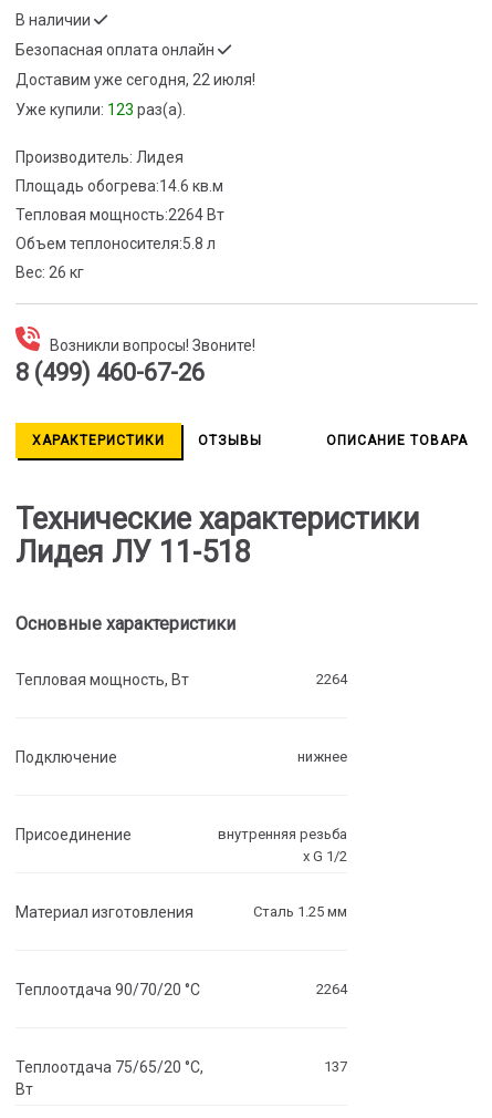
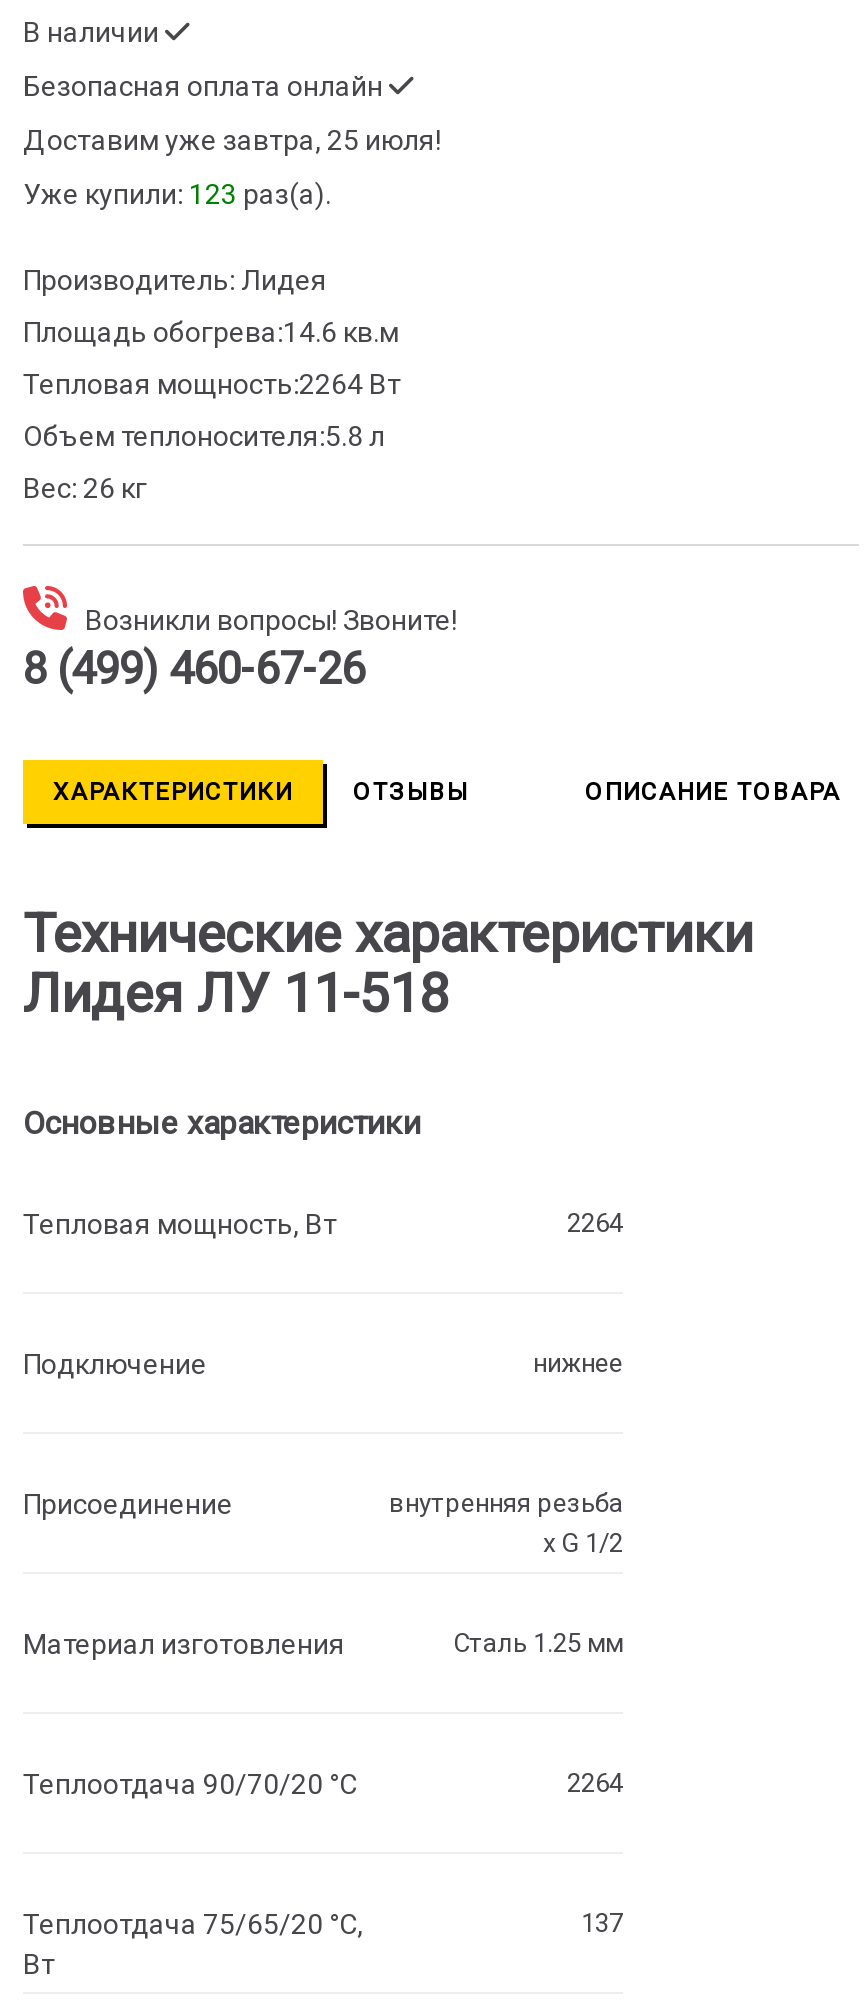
- Доставим уже сегодня, 22 июля!
+ Доставим уже завтра, 25 июля!
